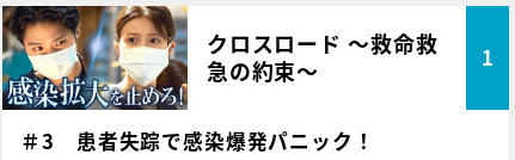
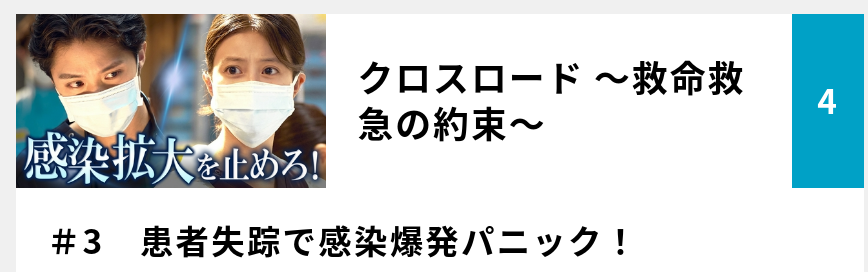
- クロスロード ～救命救 1
+ クロスロード ～救命救 4
